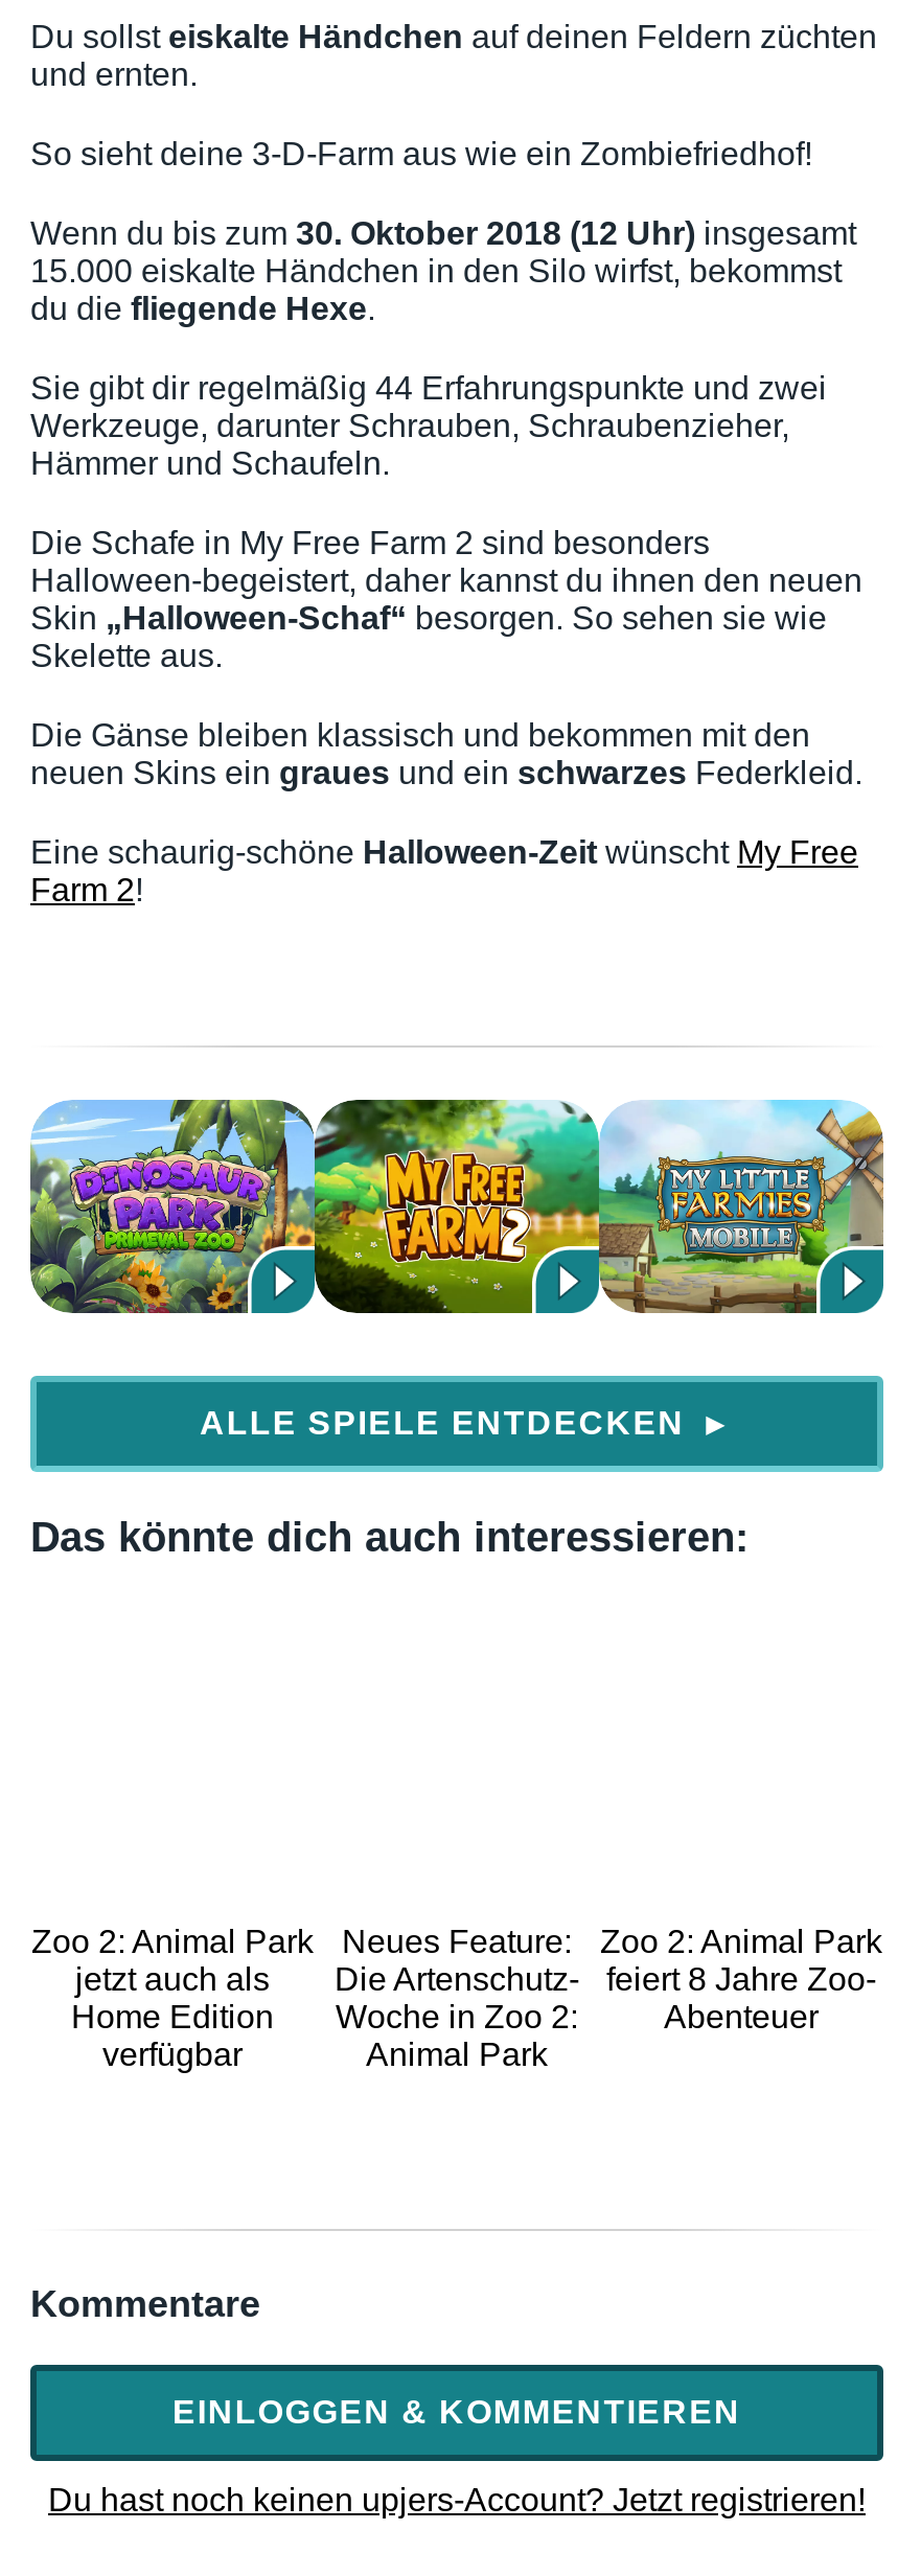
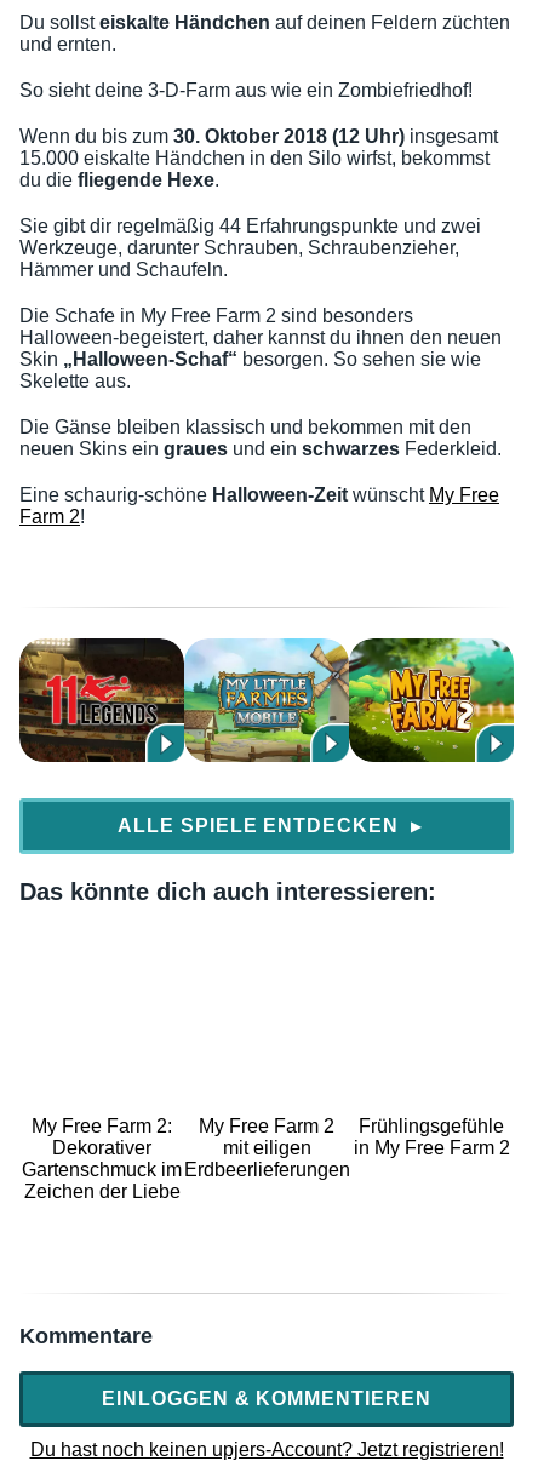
- [image]
+ [image]

- Zoo 2: Animal Park
- jetzt auch als
- Home Edition
- verfügbar
+ My Free Farm 2:
+ Dekorativer
+ Gartenschmuck im
+ Zeichen der Liebe

- Neues Feature:
- Die Artenschutz-
- Woche in Zoo 2:
- Animal Park
+ My Free Farm 2
+ mit eiligen
+ Erdbeerlieferungen

- Zoo 2: Animal Park
- feiert 8 Jahre Zoo-
- Abenteuer
+ Frühlingsgefühle
+ in My Free Farm 2
